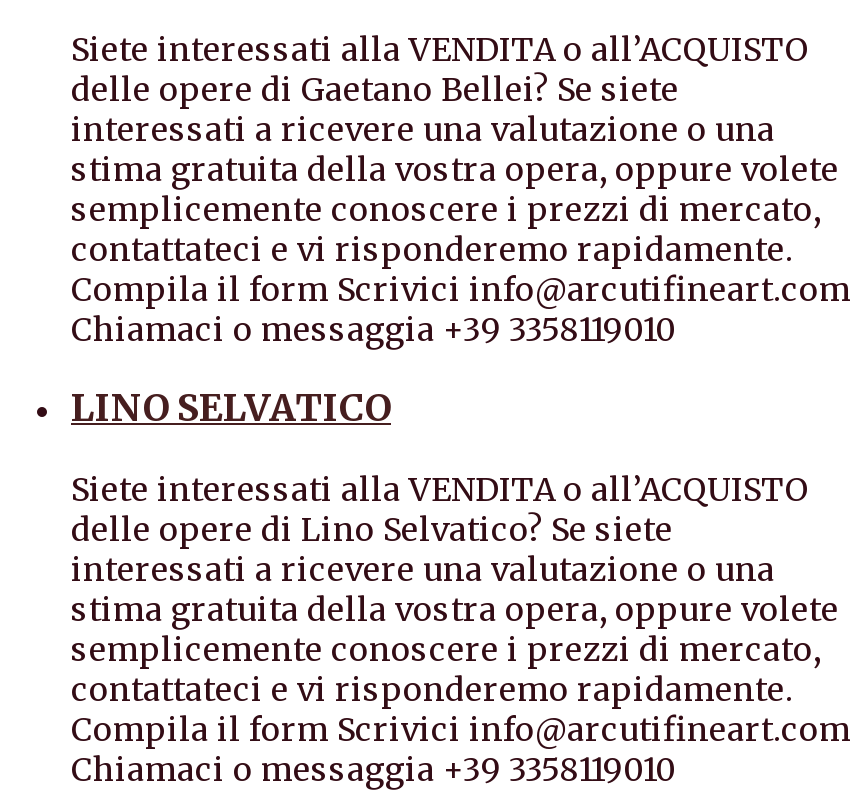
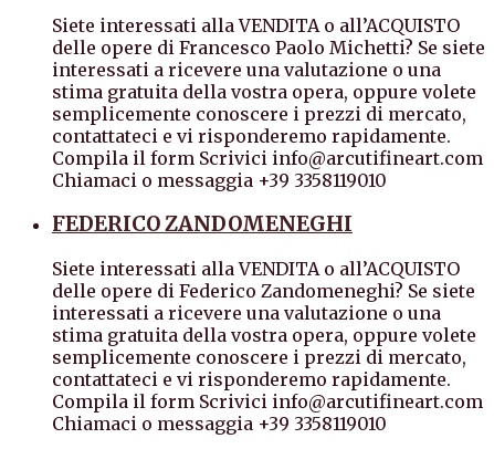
- delle opere di Gaetano Bellei? Se siete
+ delle opere di Francesco Paolo Michetti? Se siete

- LINO SELVATICO
+ FEDERICO ZANDOMENEGHI

- delle opere di Lino Selvatico? Se siete
+ delle opere di Federico Zandomeneghi? Se siete
